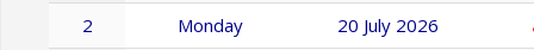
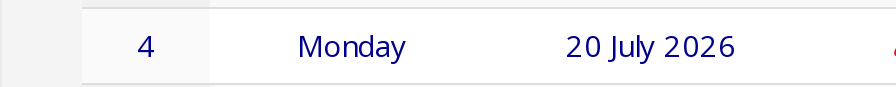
- 2
+ 4
